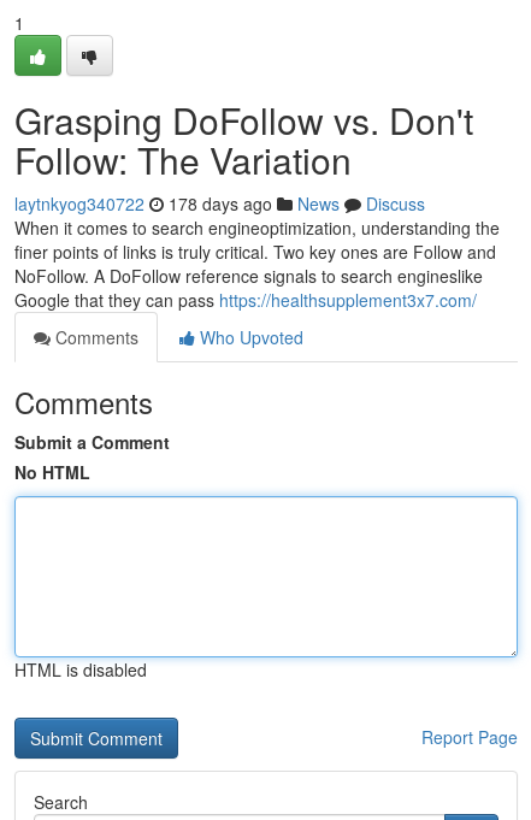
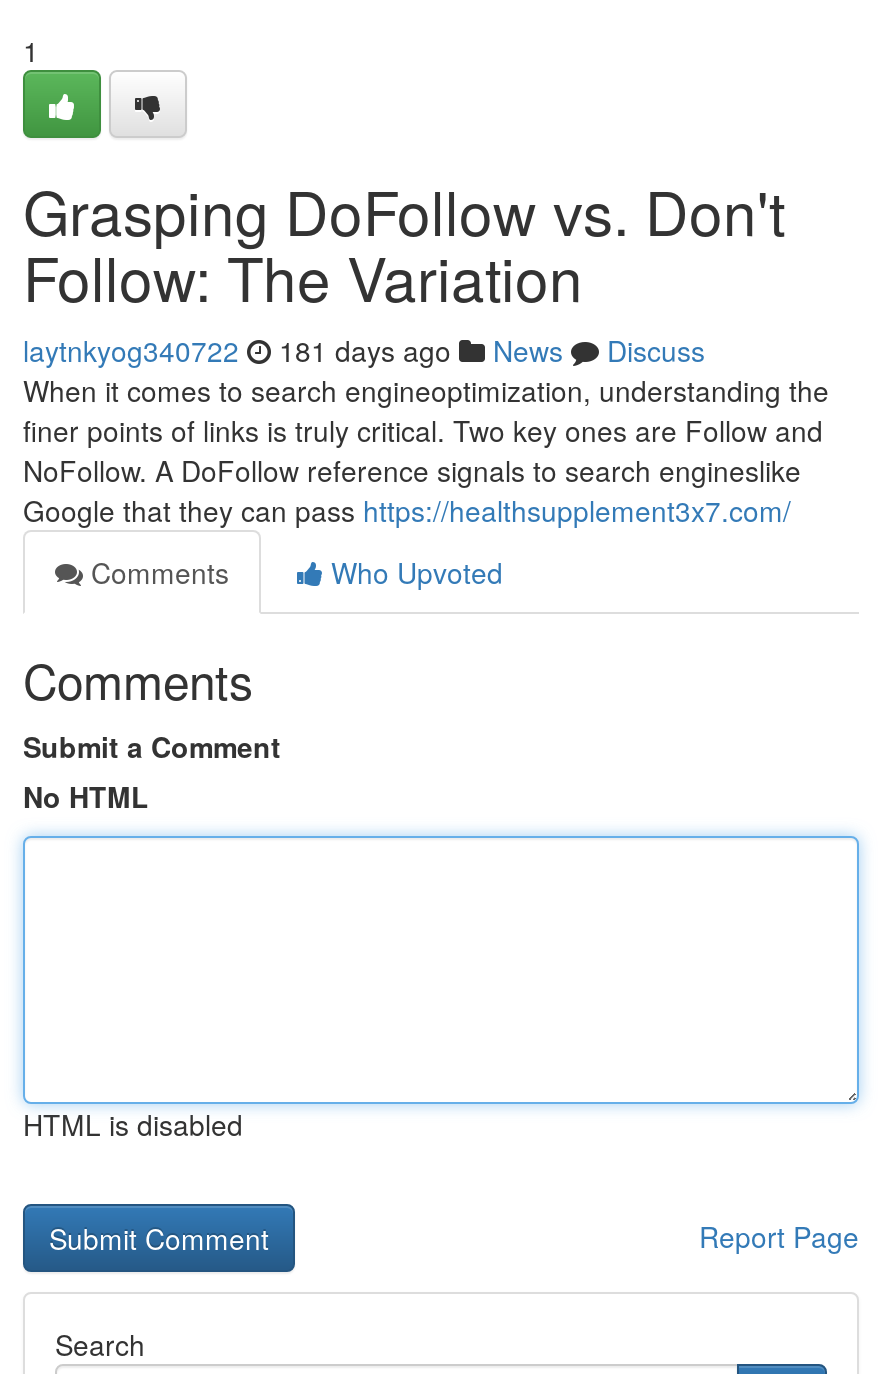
- laytnkyog340722 178 days ago News Discuss
+ laytnkyog340722 181 days ago News Discuss
